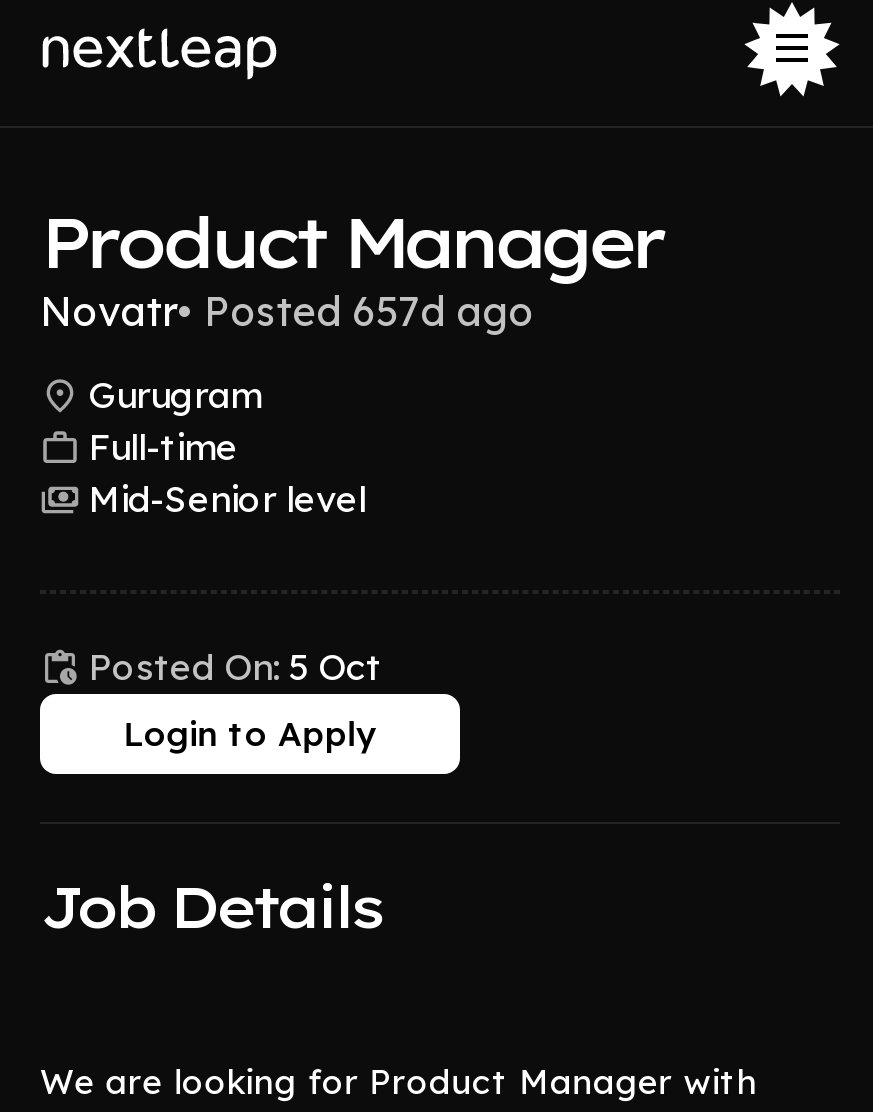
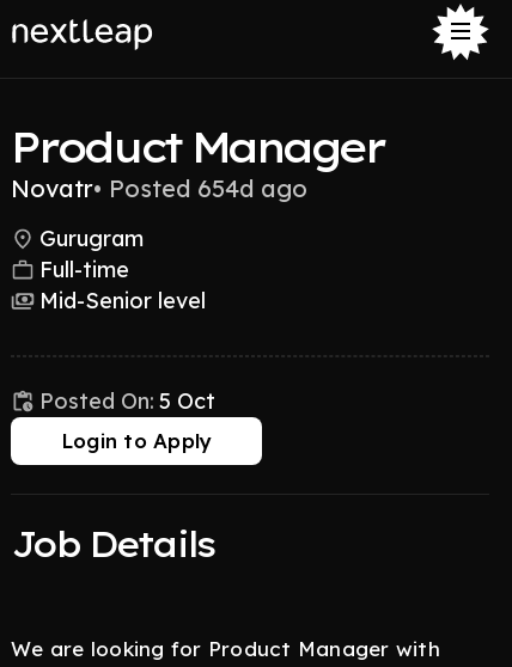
- Novatr• Posted 657d ago
+ Novatr• Posted 654d ago
